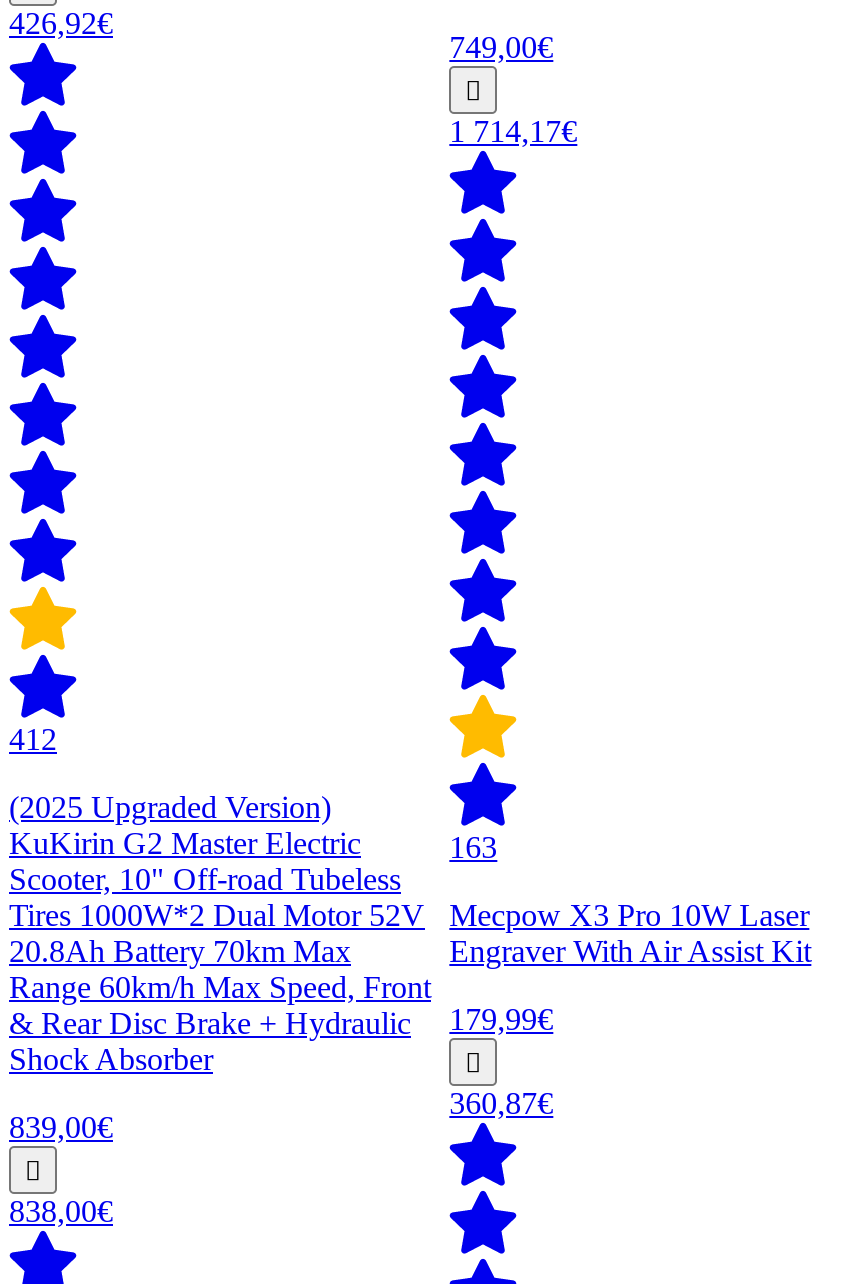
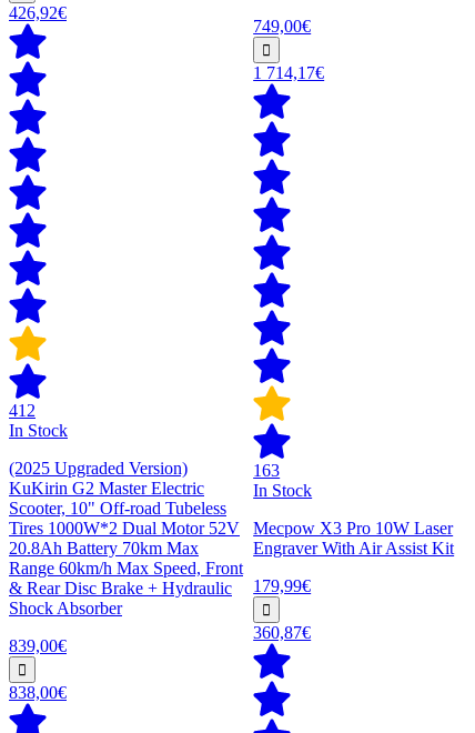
+ In Stock

+ In Stock
